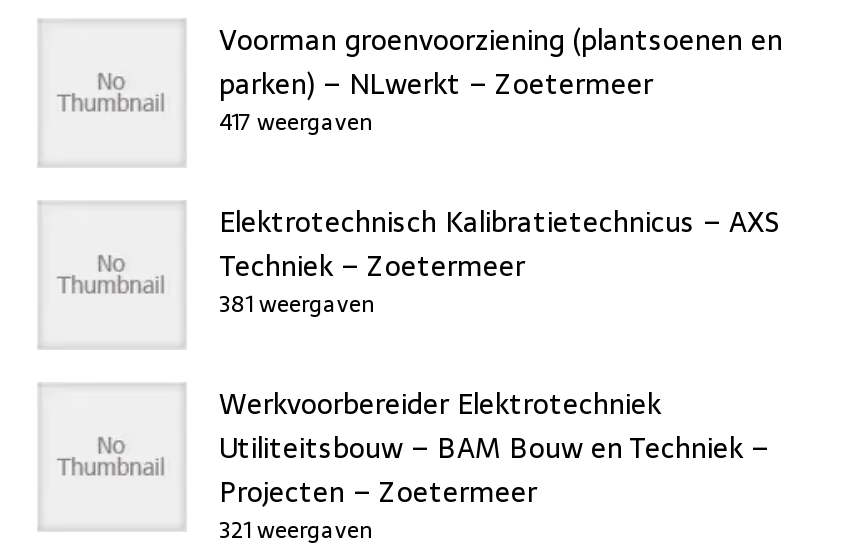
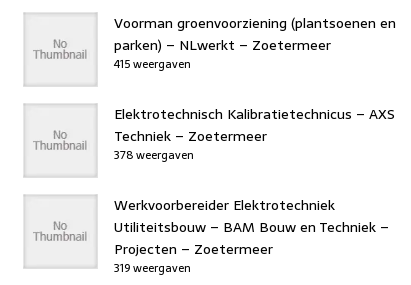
- 417 weergaven
+ 415 weergaven

- 381 weergaven
+ 378 weergaven

- 321 weergaven
+ 319 weergaven
